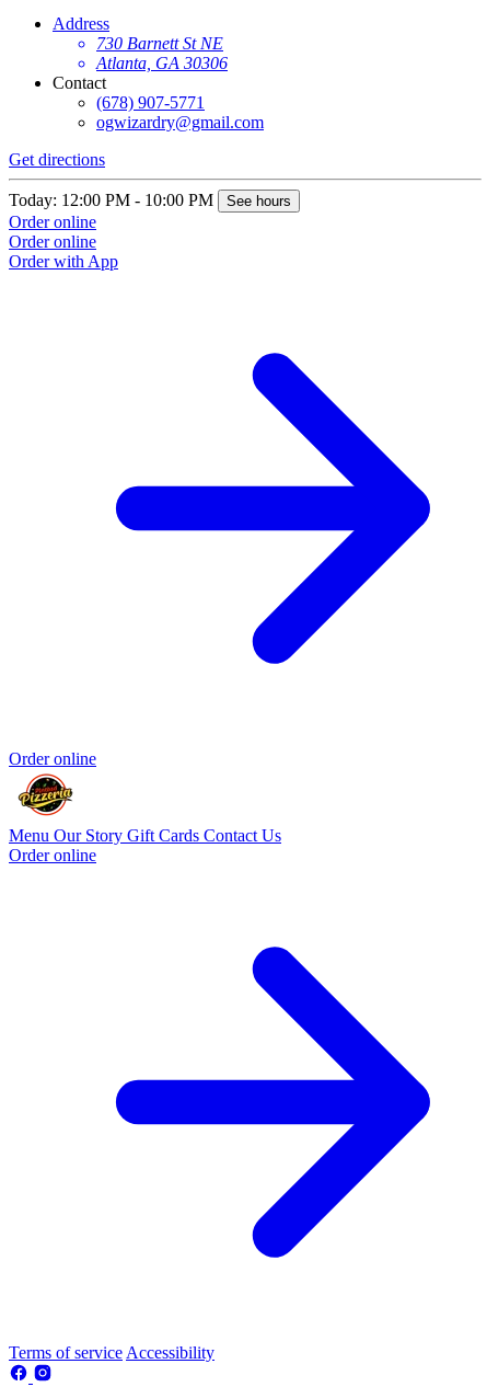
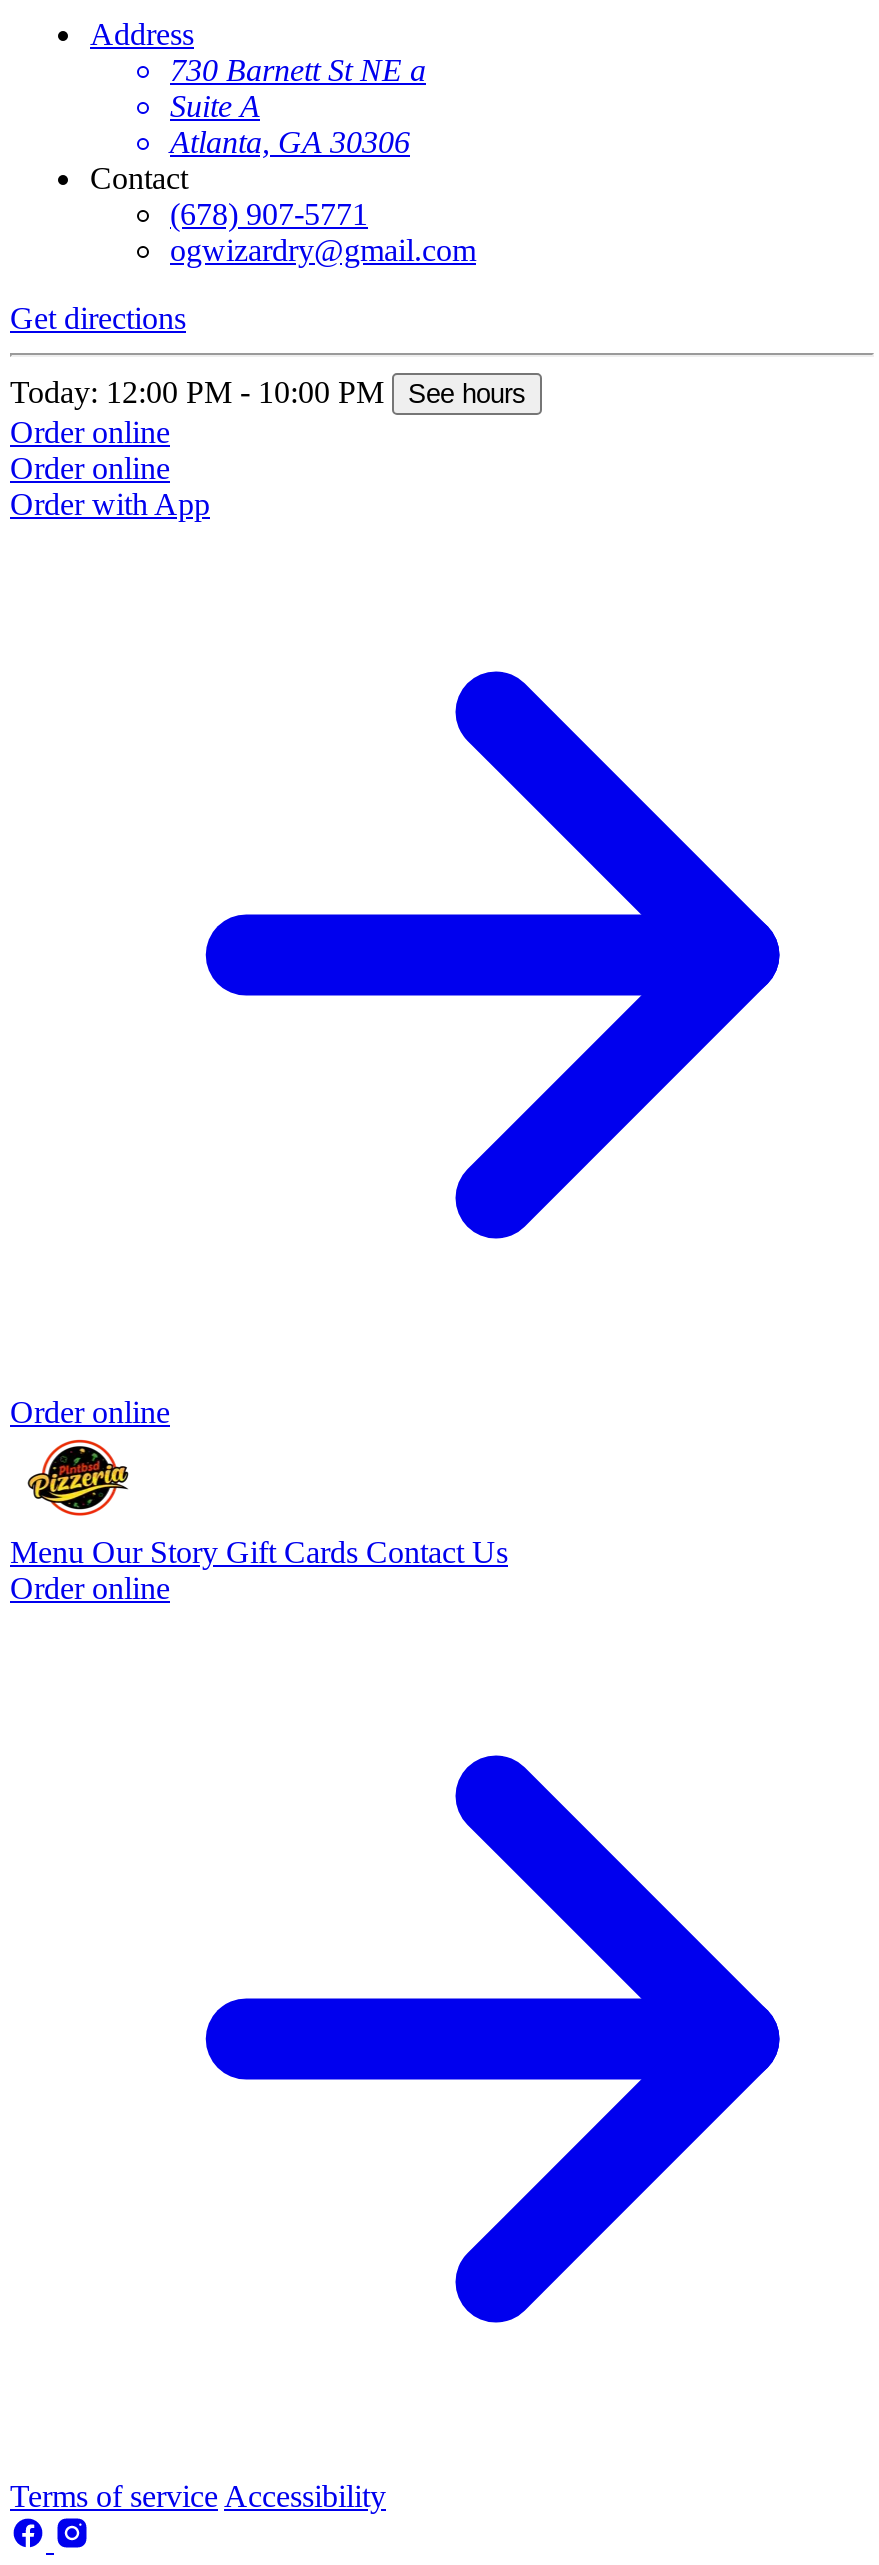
- 730 Barnett St NE
+ 730 Barnett St NE a
+ Suite A
